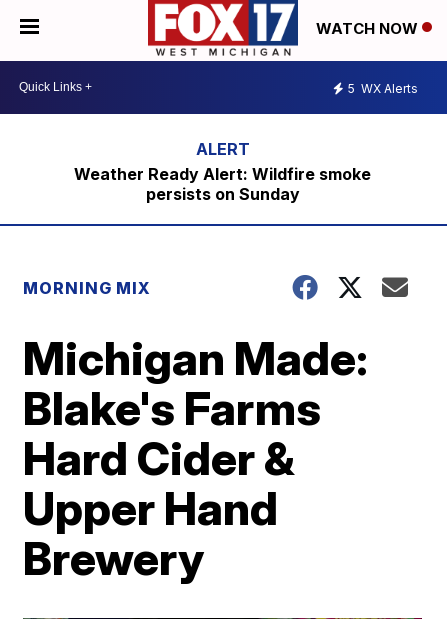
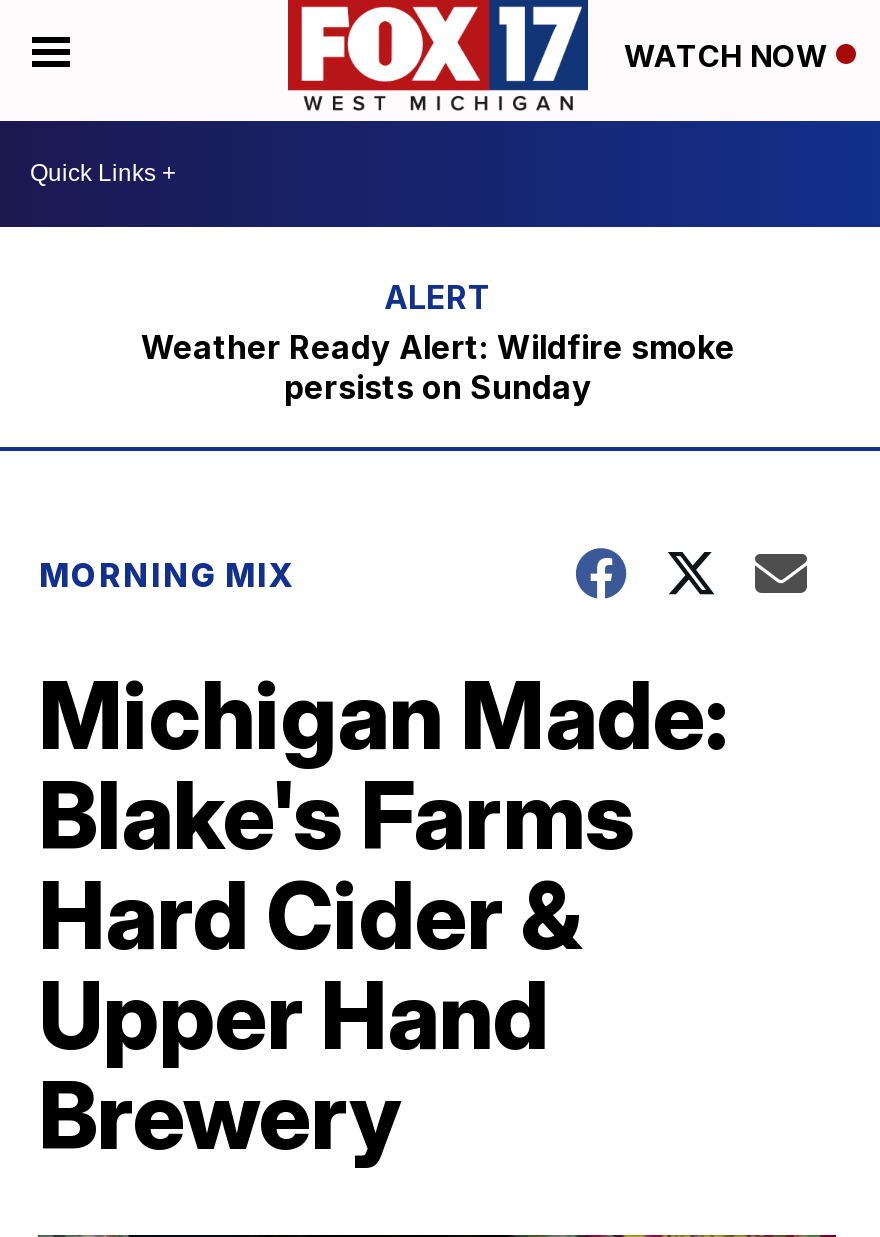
- 5 WX Alerts
